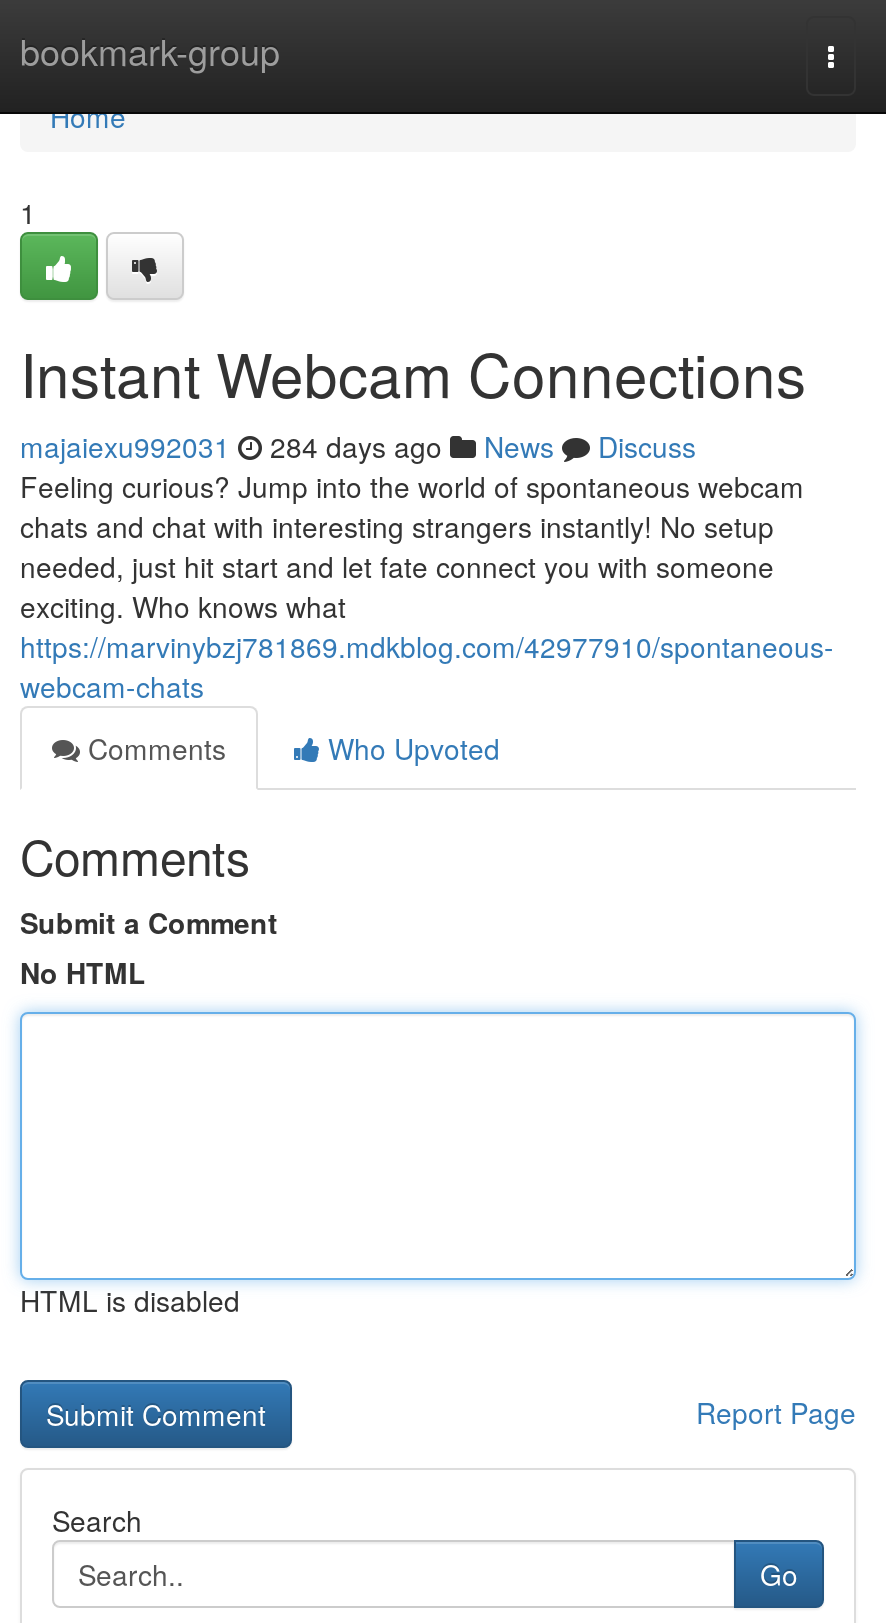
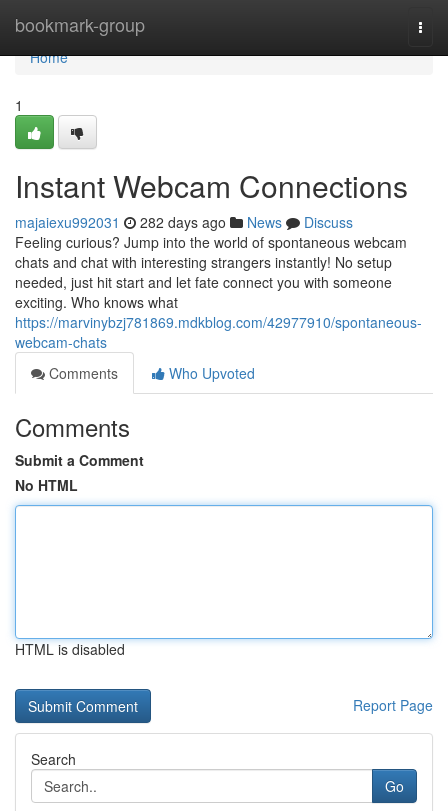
- majaiexu992031 284 days ago News Discuss
+ majaiexu992031 282 days ago News Discuss
